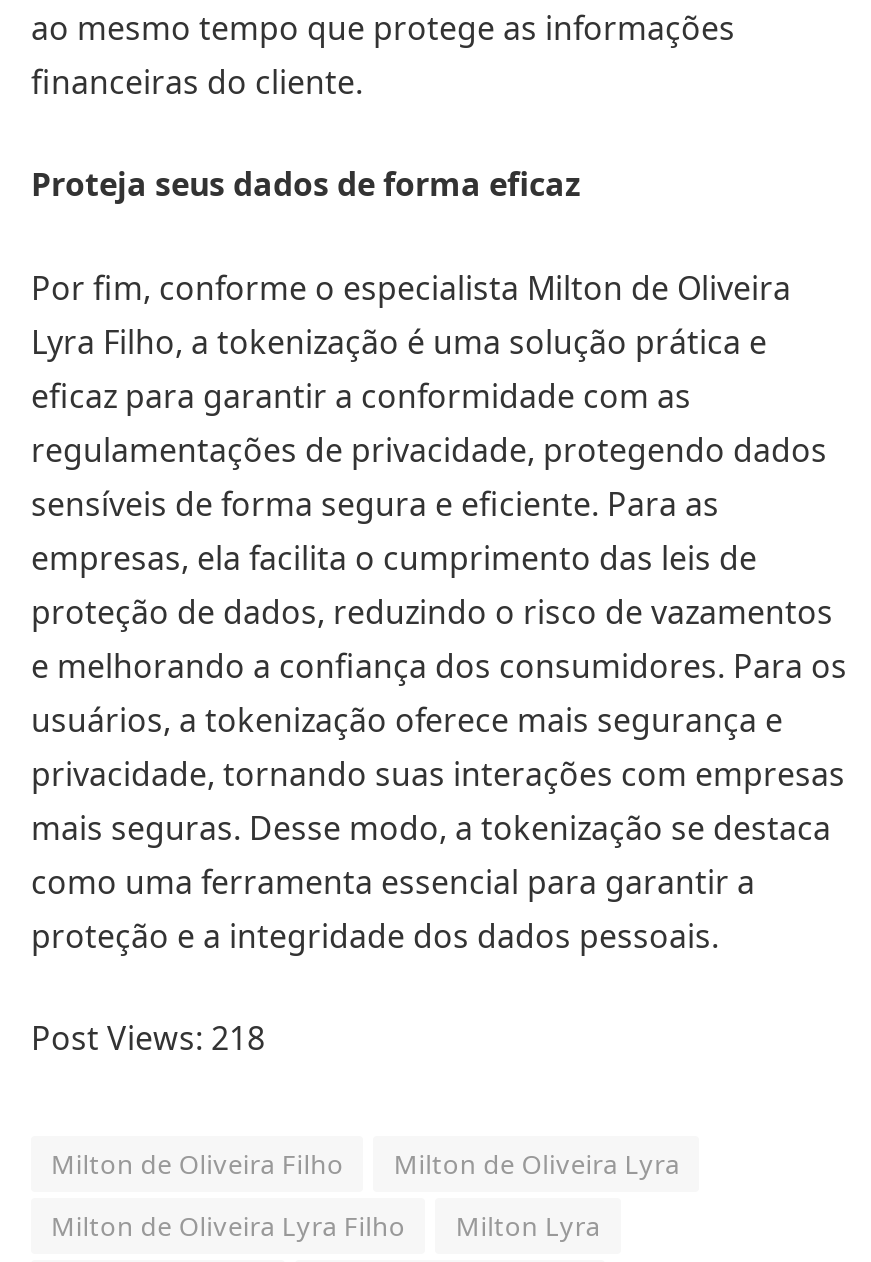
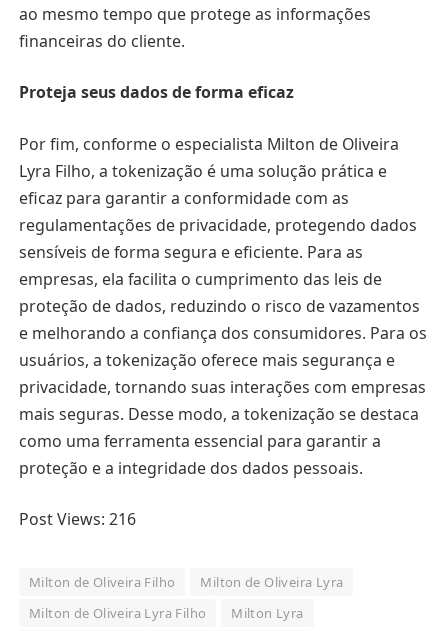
- Post Views: 218
+ Post Views: 216
